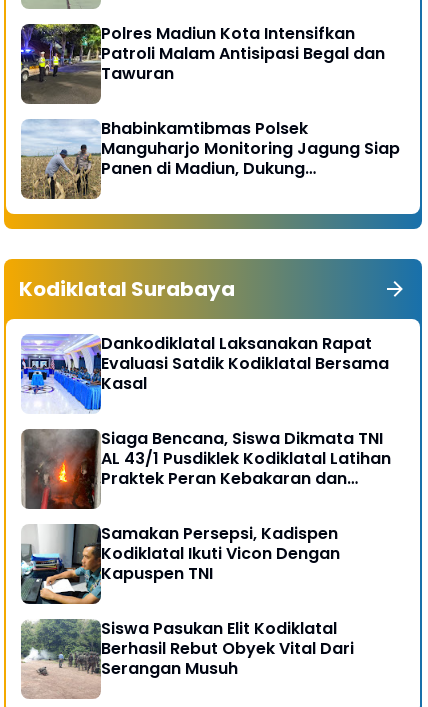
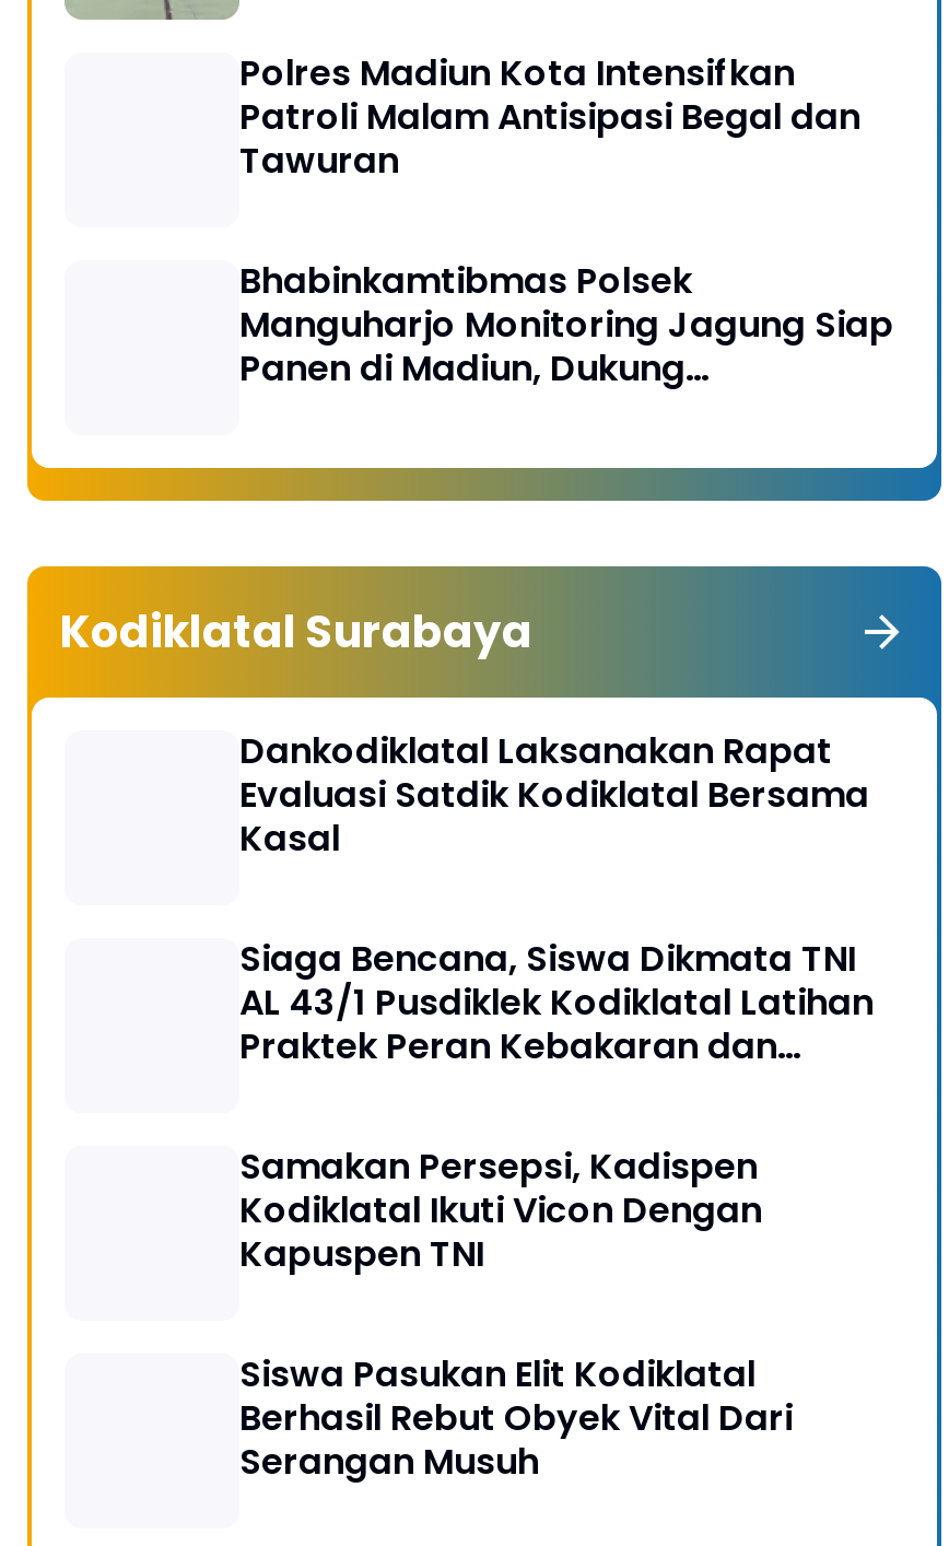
- [image]

- [image]

- [image]

- [image]

- [image]

- [image]
